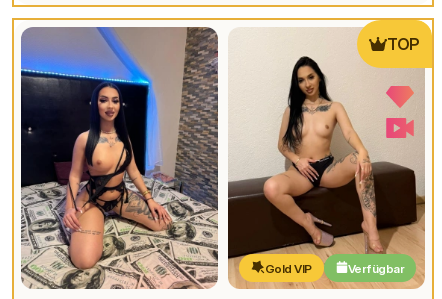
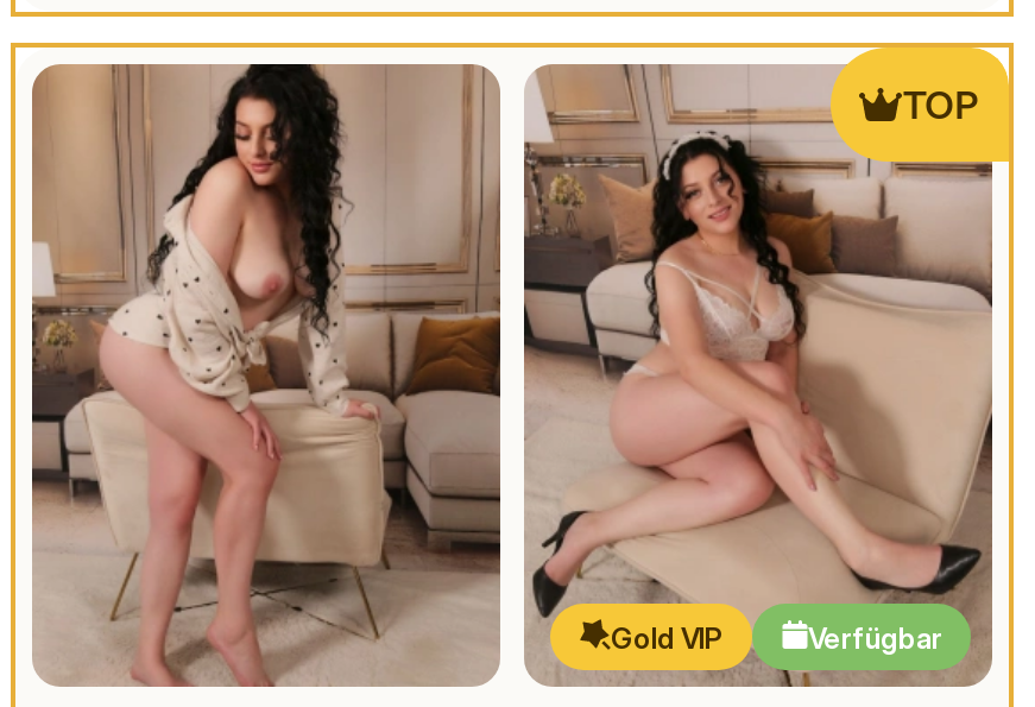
- [image]
+ [image]

- [image]
+ [image]
